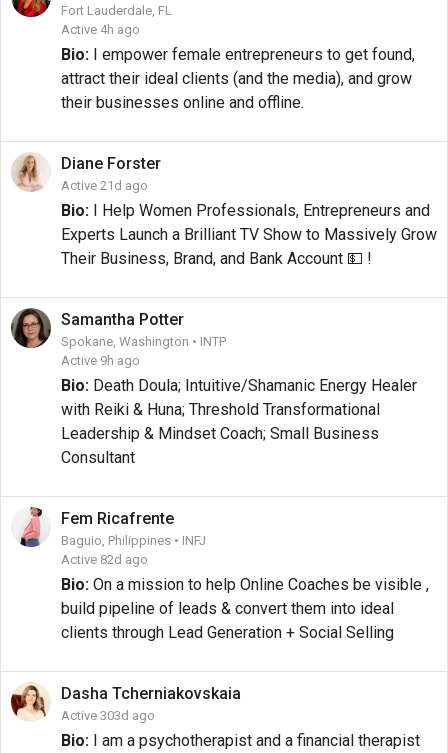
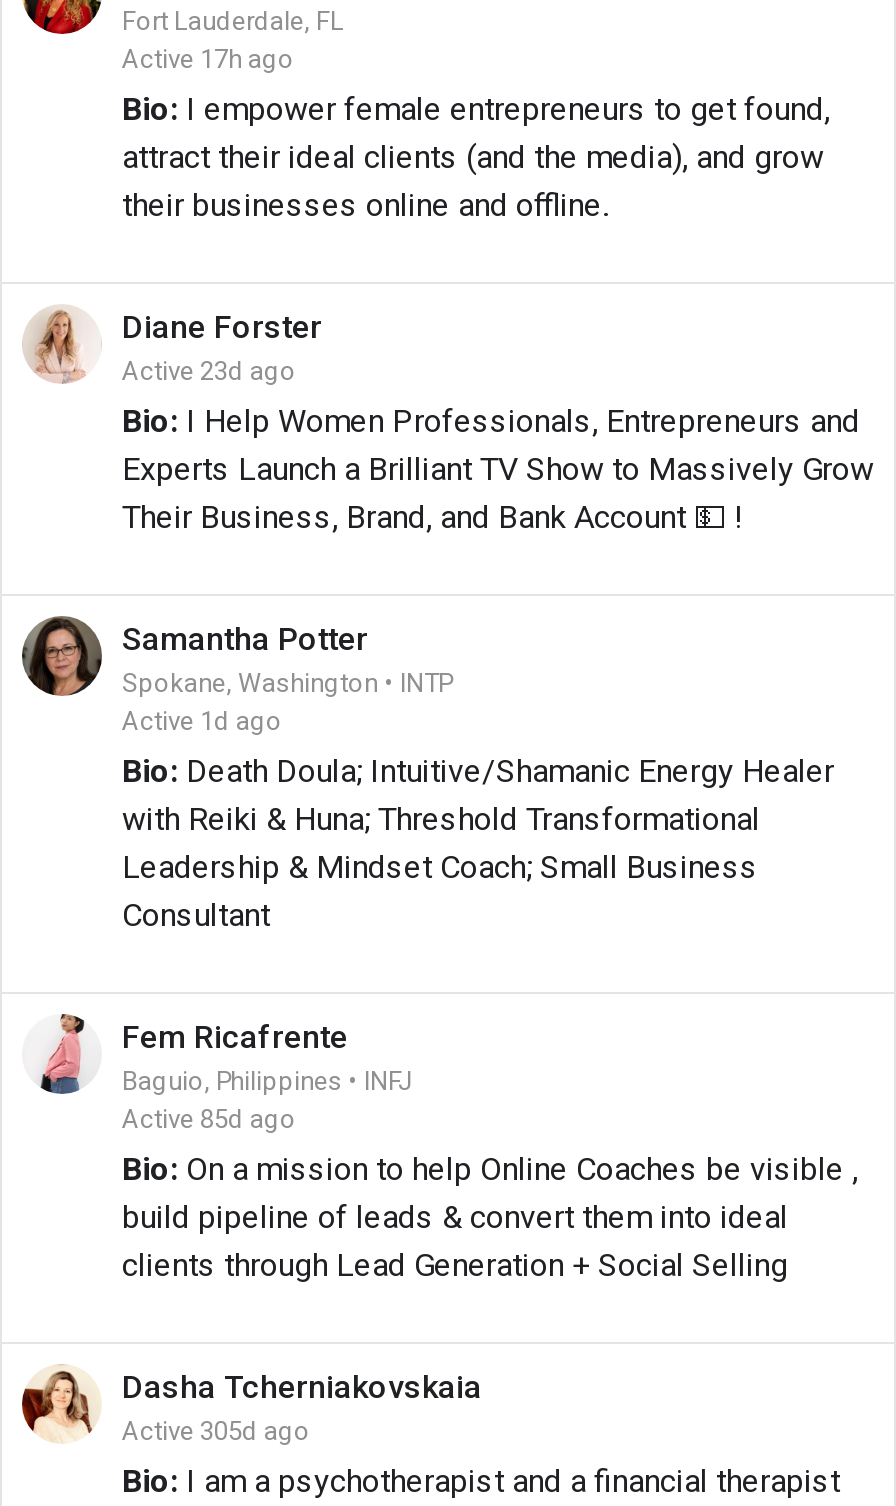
- Active 4h ago
+ Active 17h ago

- Active 21d ago
+ Active 23d ago

- Active 9h ago
+ Active 1d ago

- Active 82d ago
+ Active 85d ago

- Active 303d ago
+ Active 305d ago
